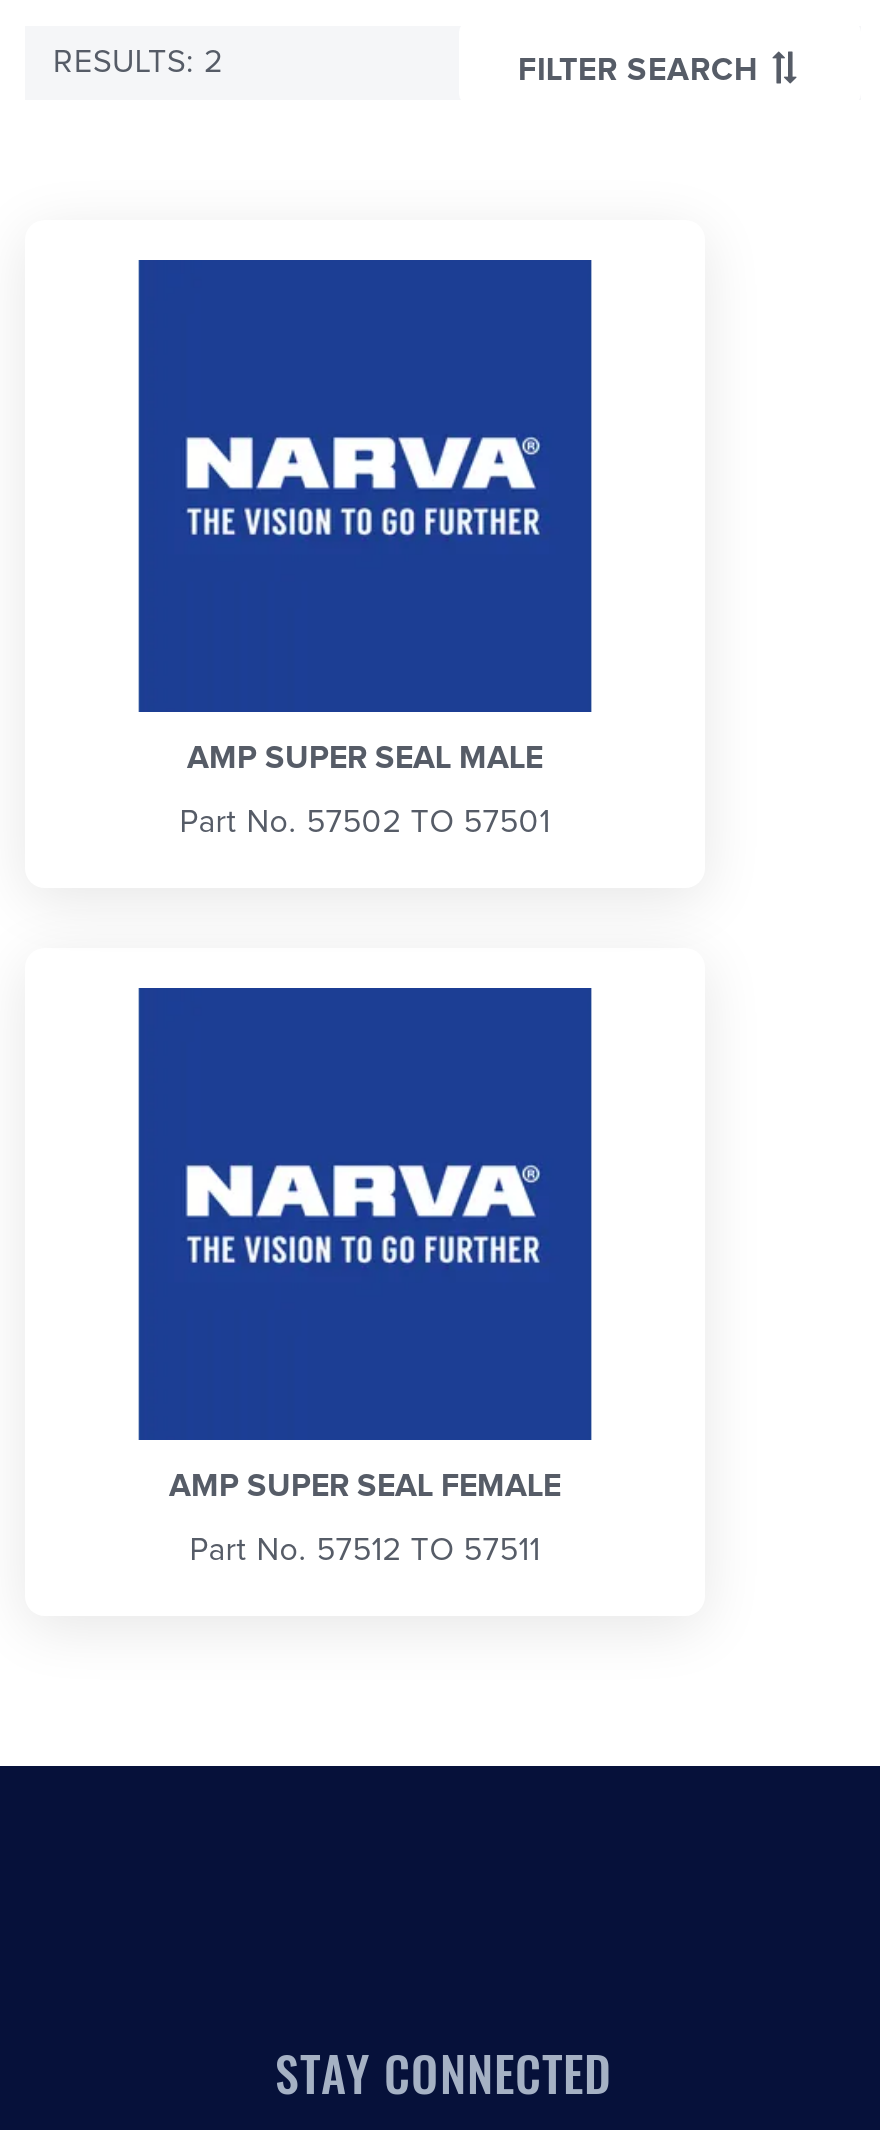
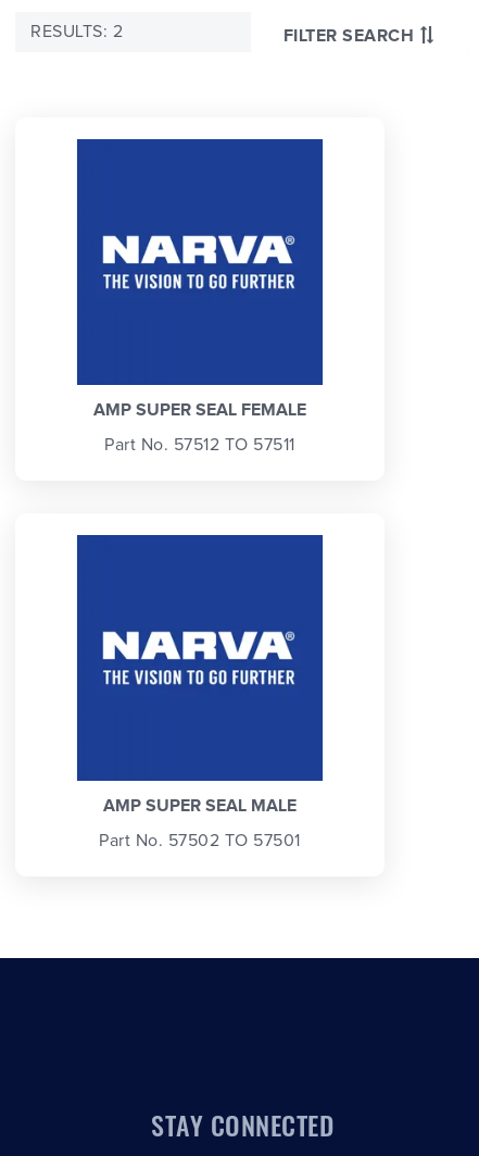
moved down: AMP SUPER SEAL MALE | Part No. 57502 TO 57501

moved up: [image]

moved up: AMP SUPER SEAL FEMALE | Part No. 57512 TO 57511
